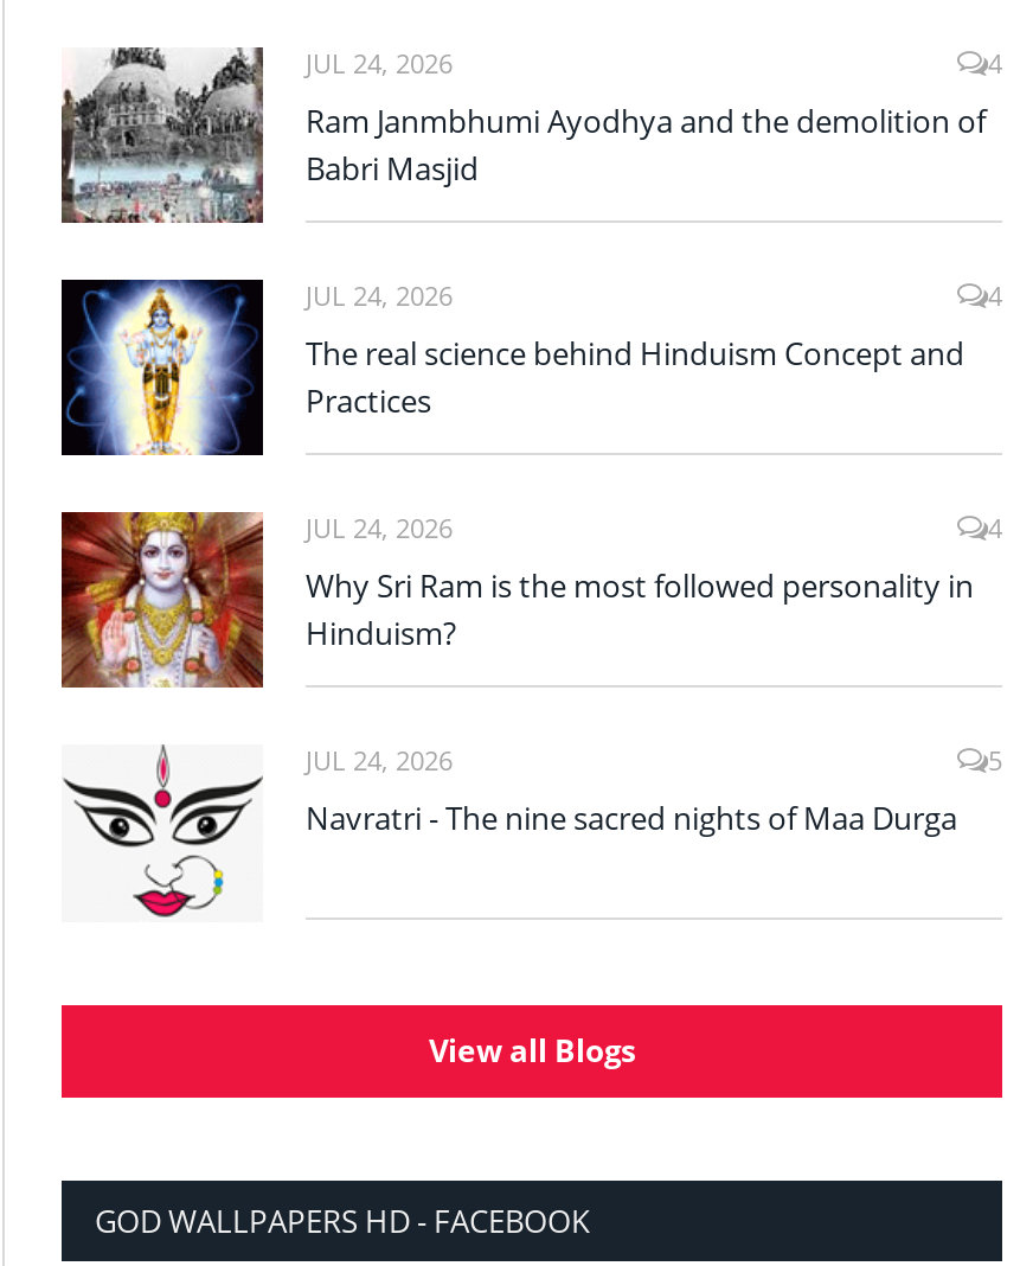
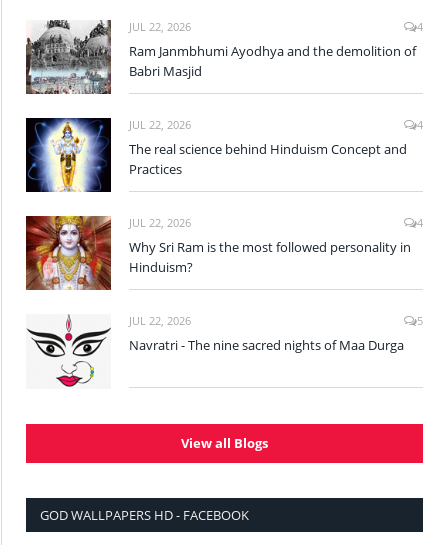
- JUL 24, 2026
+ JUL 22, 2026

- JUL 24, 2026
+ JUL 22, 2026

- JUL 24, 2026
+ JUL 22, 2026

- JUL 24, 2026
+ JUL 22, 2026
